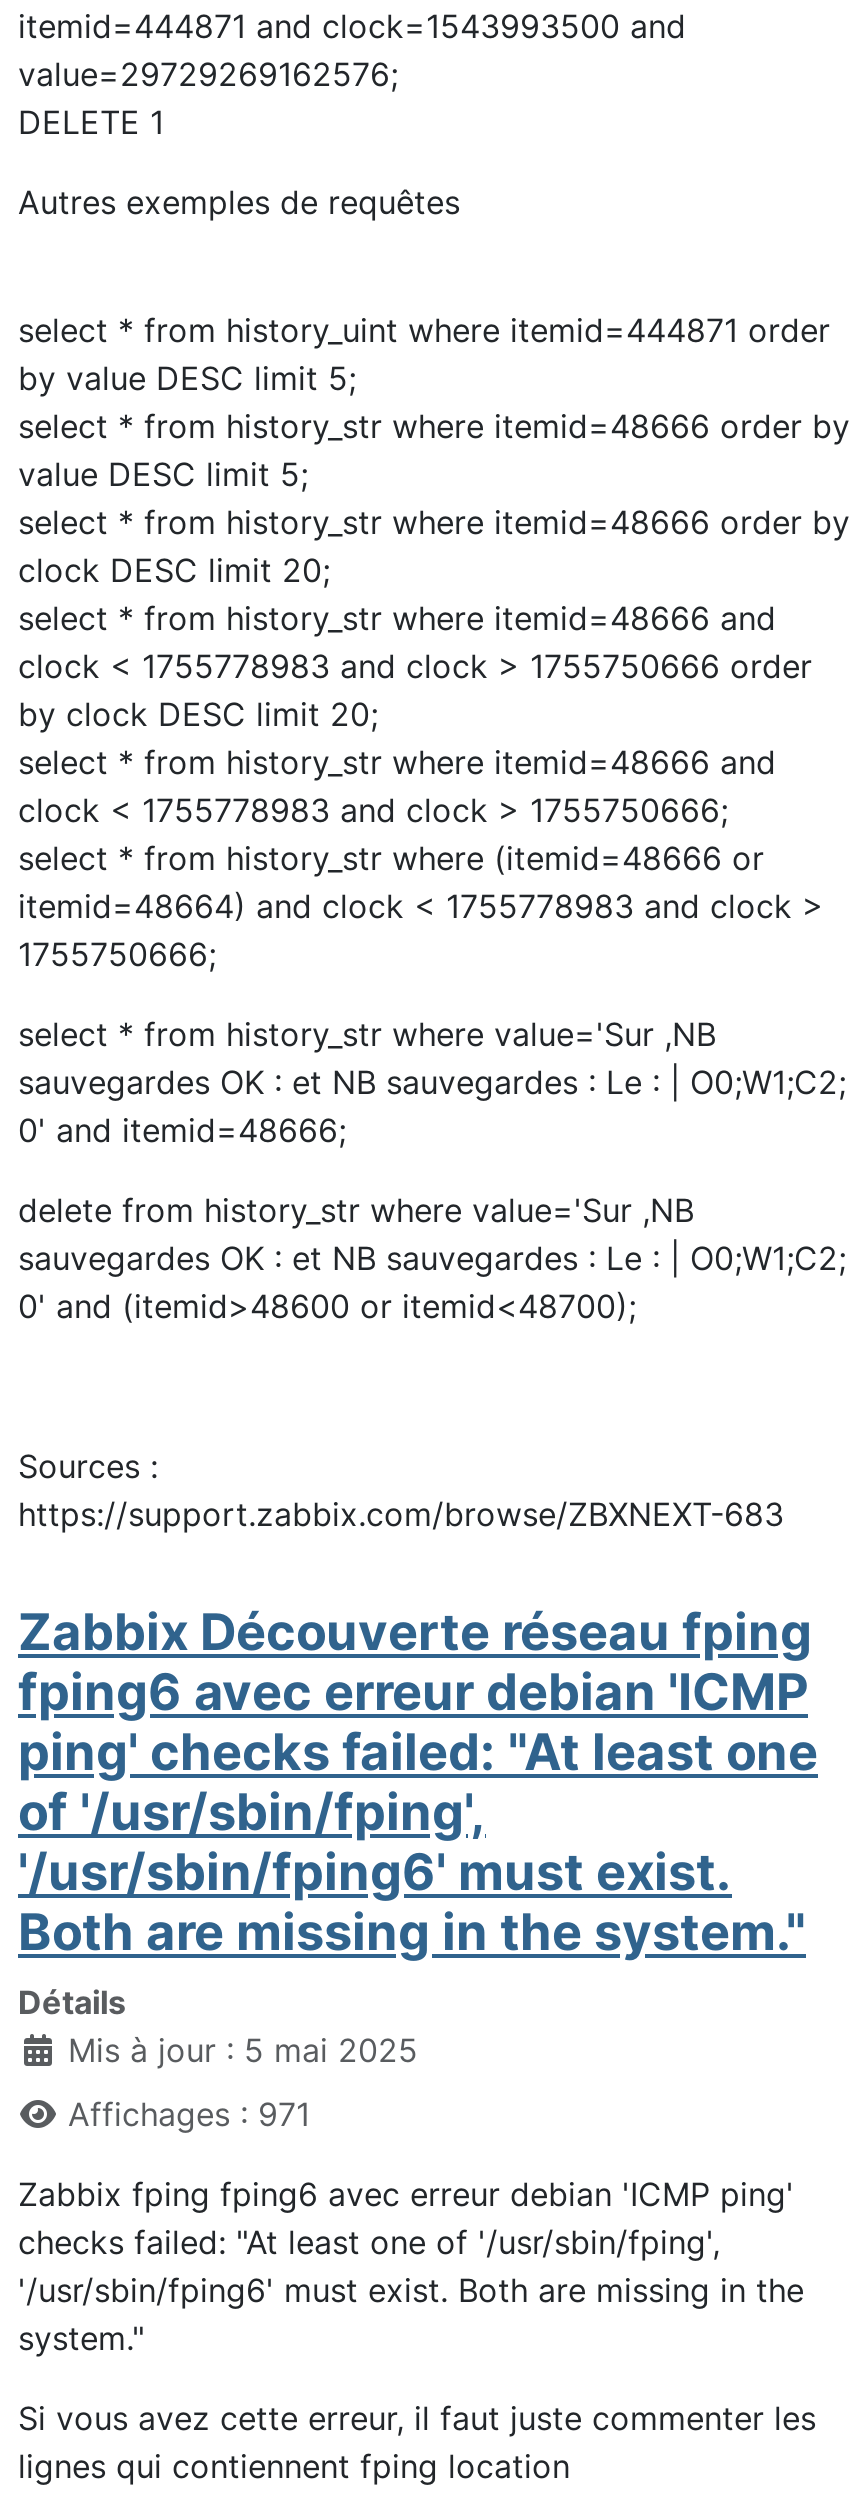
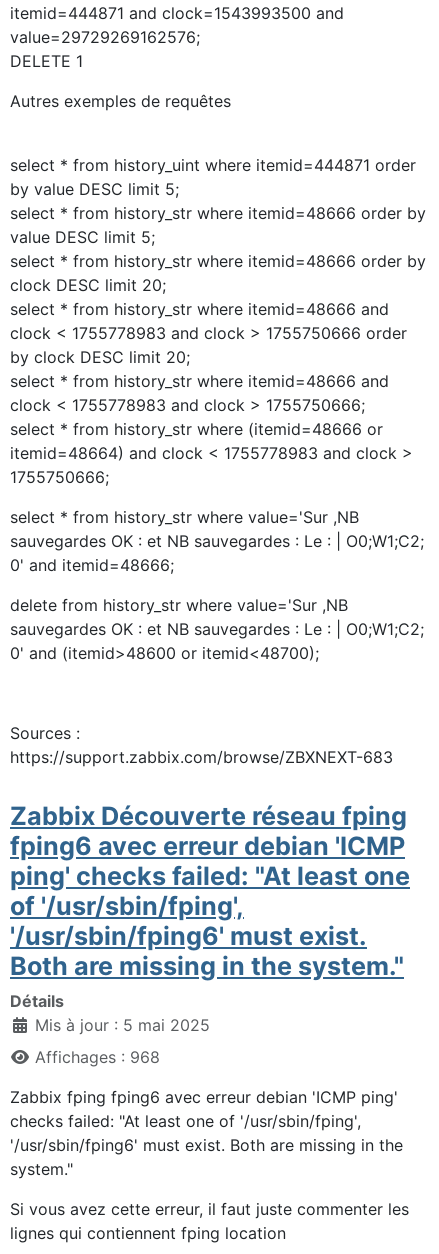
- Affichages : 971
+ Affichages : 968
